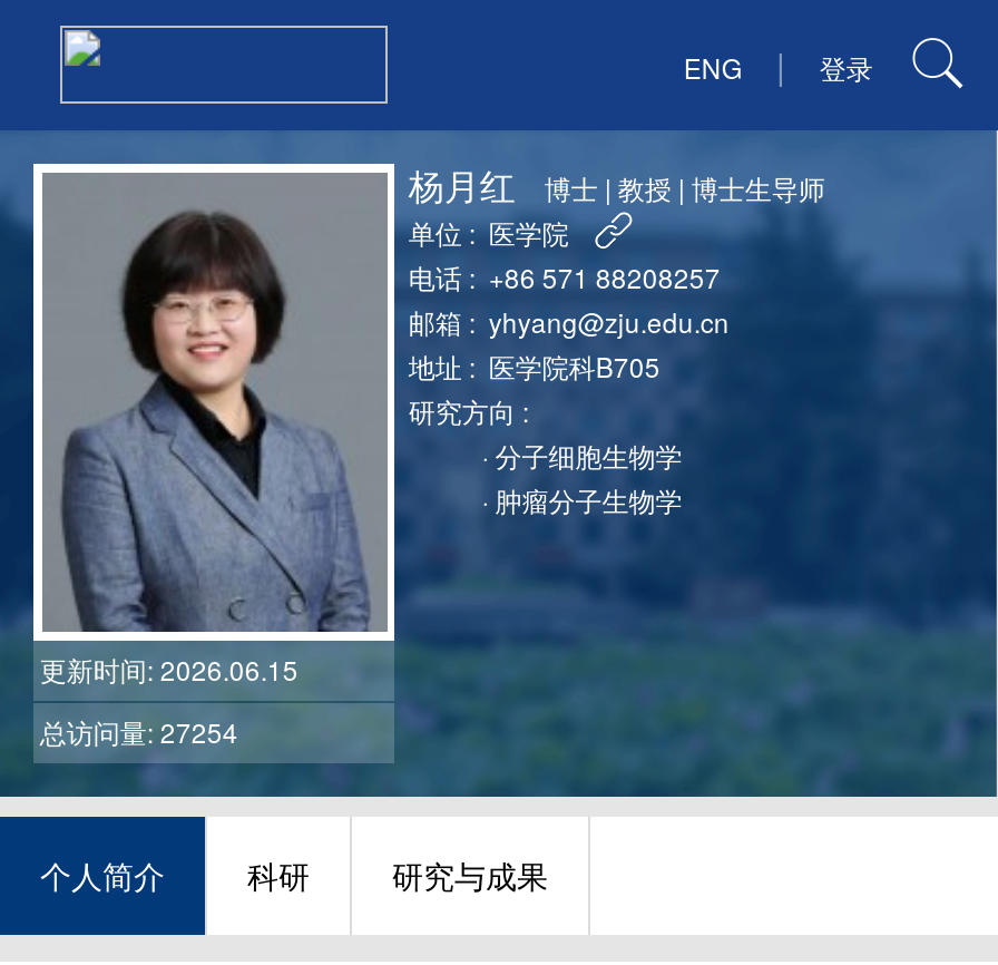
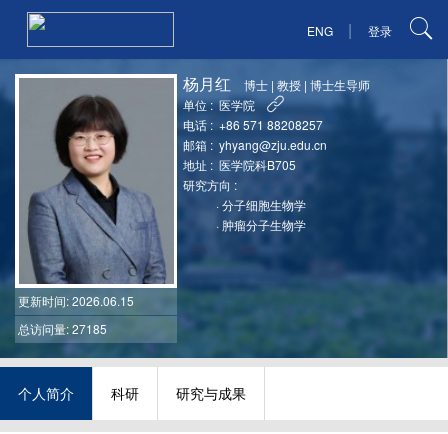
- 总访问量: 27254
+ 总访问量: 27185
